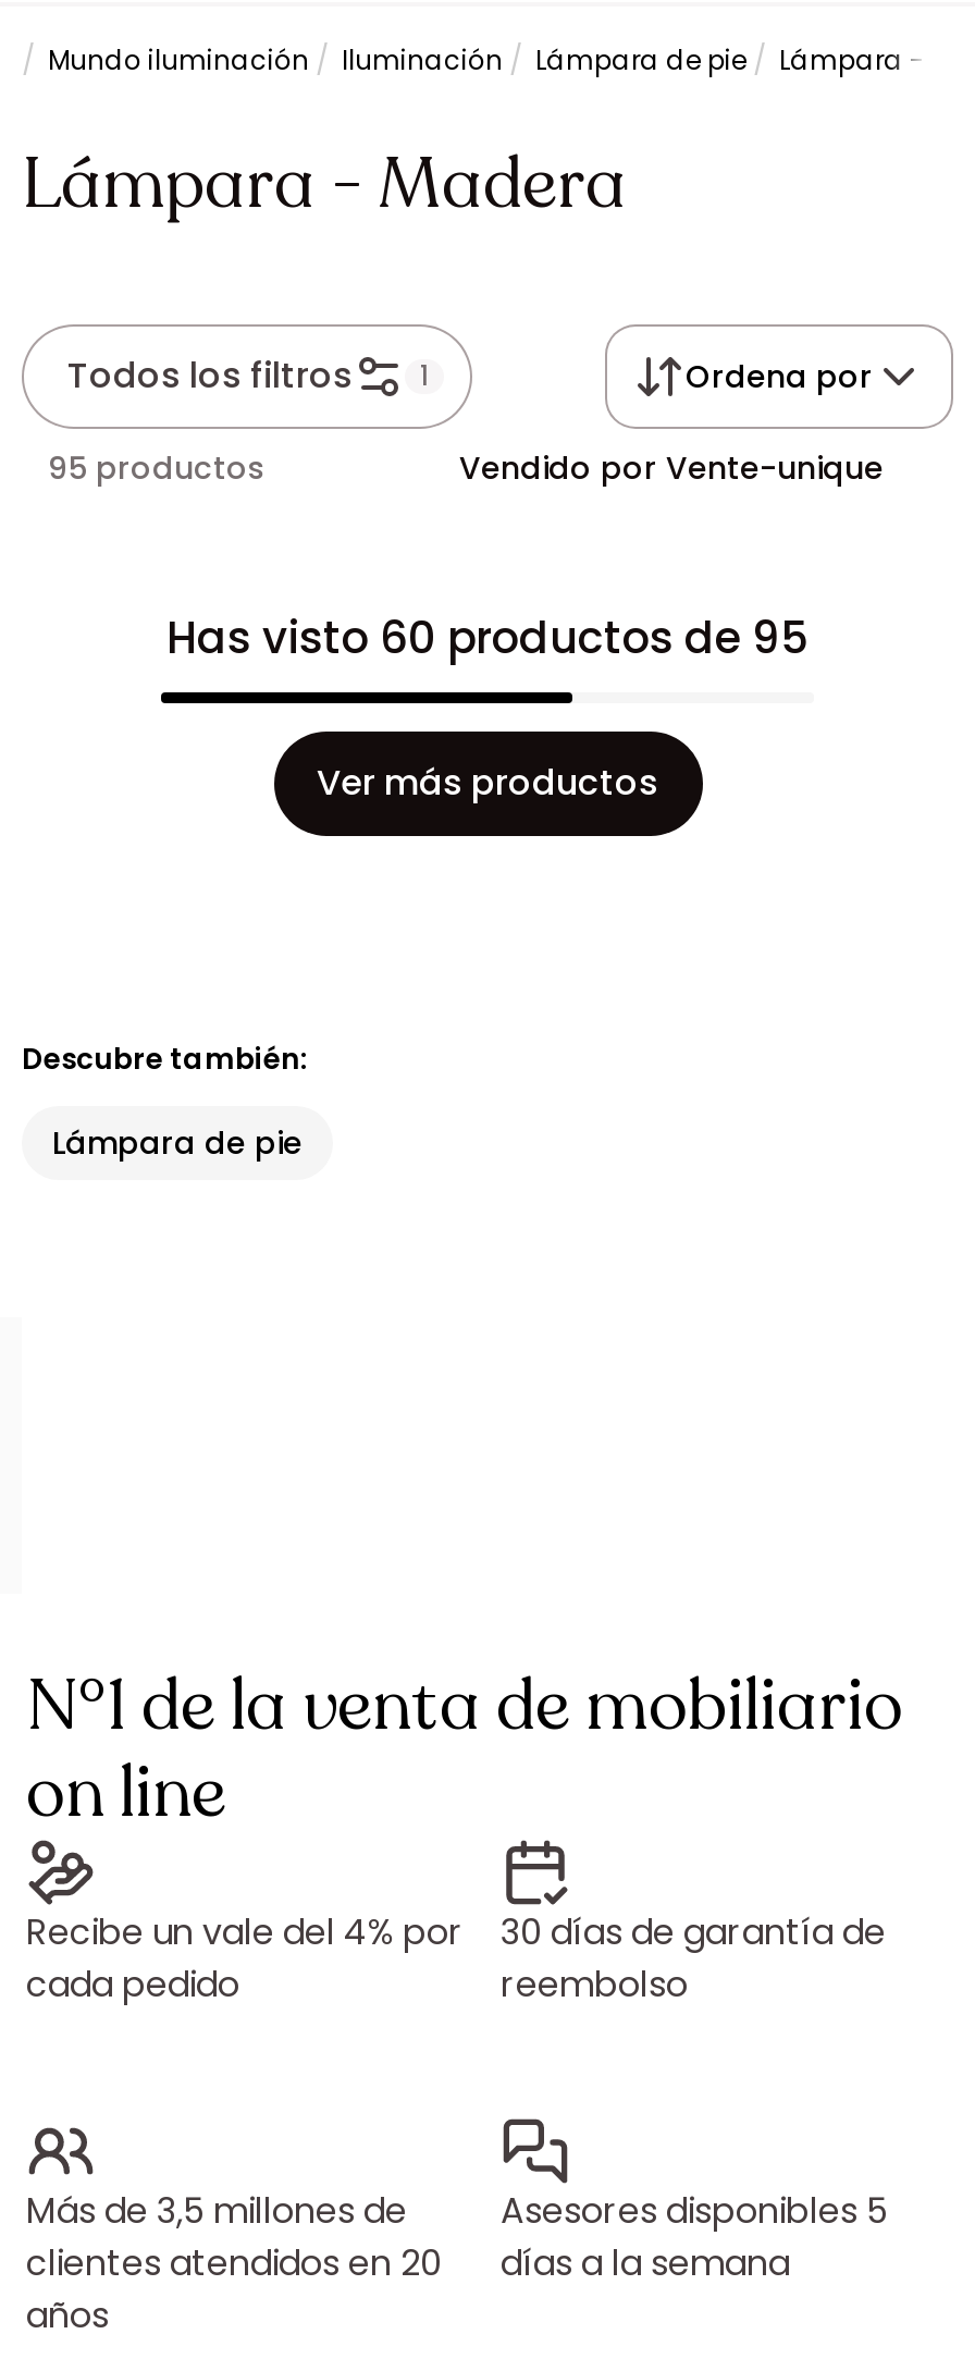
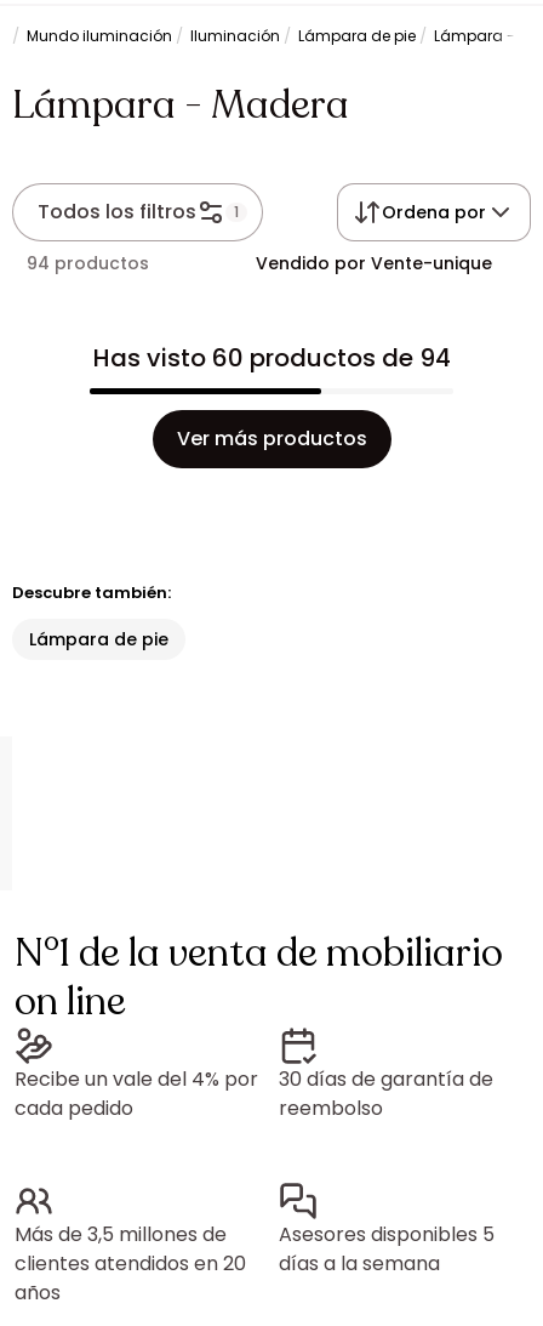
- 95 productos
+ 94 productos

- Has visto 60 productos de 95
+ Has visto 60 productos de 94
